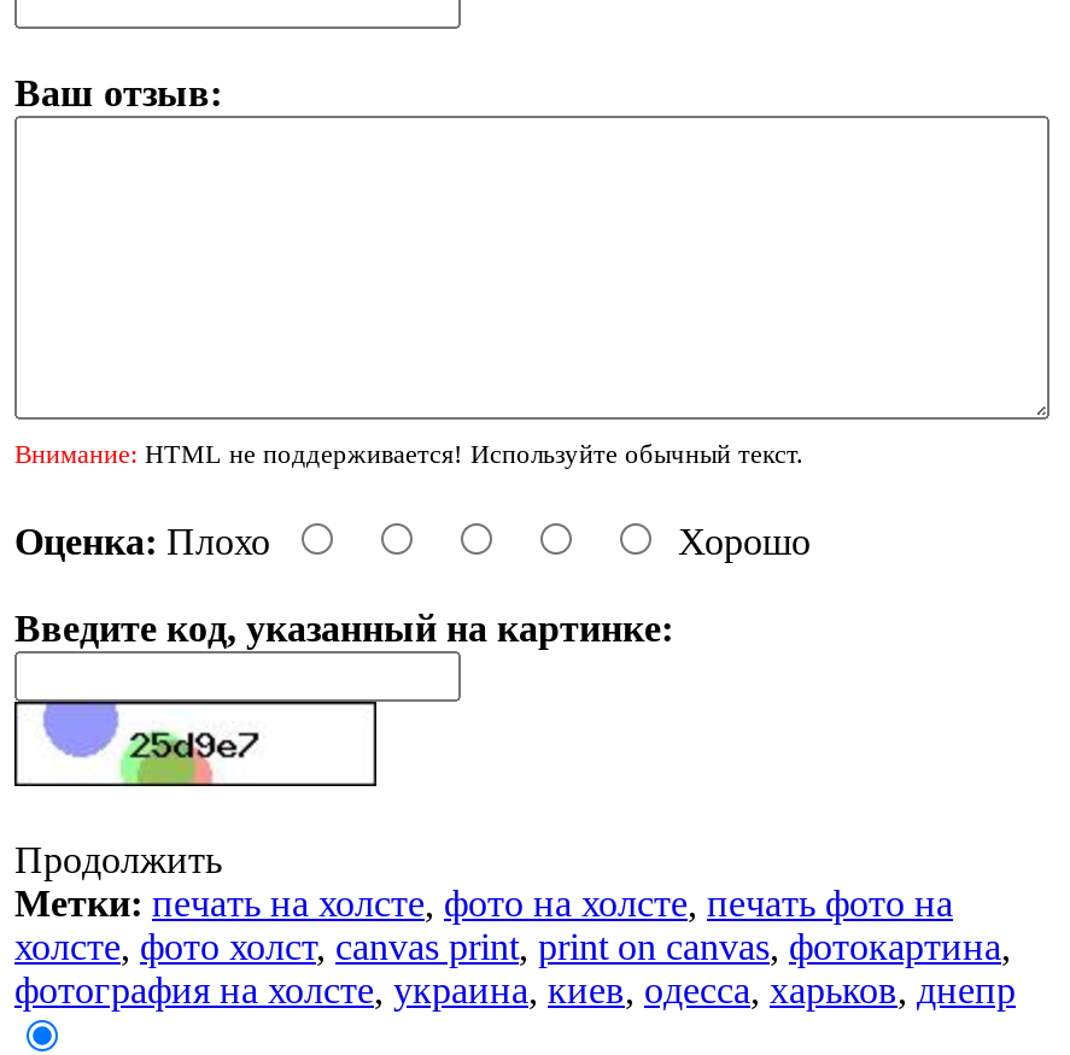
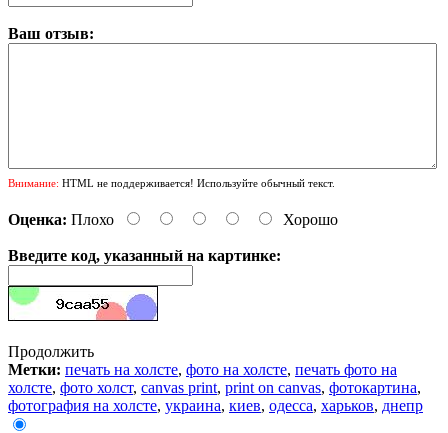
- [image]
+ [image]
